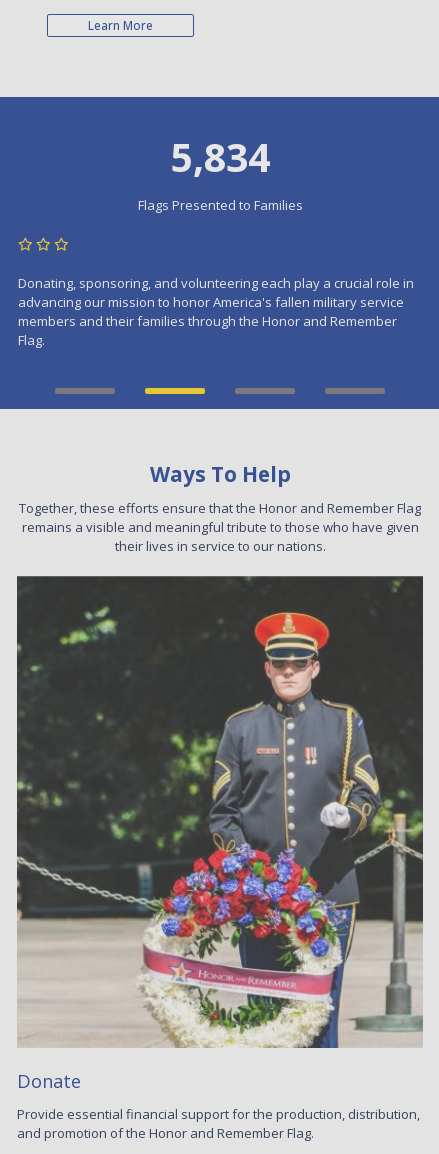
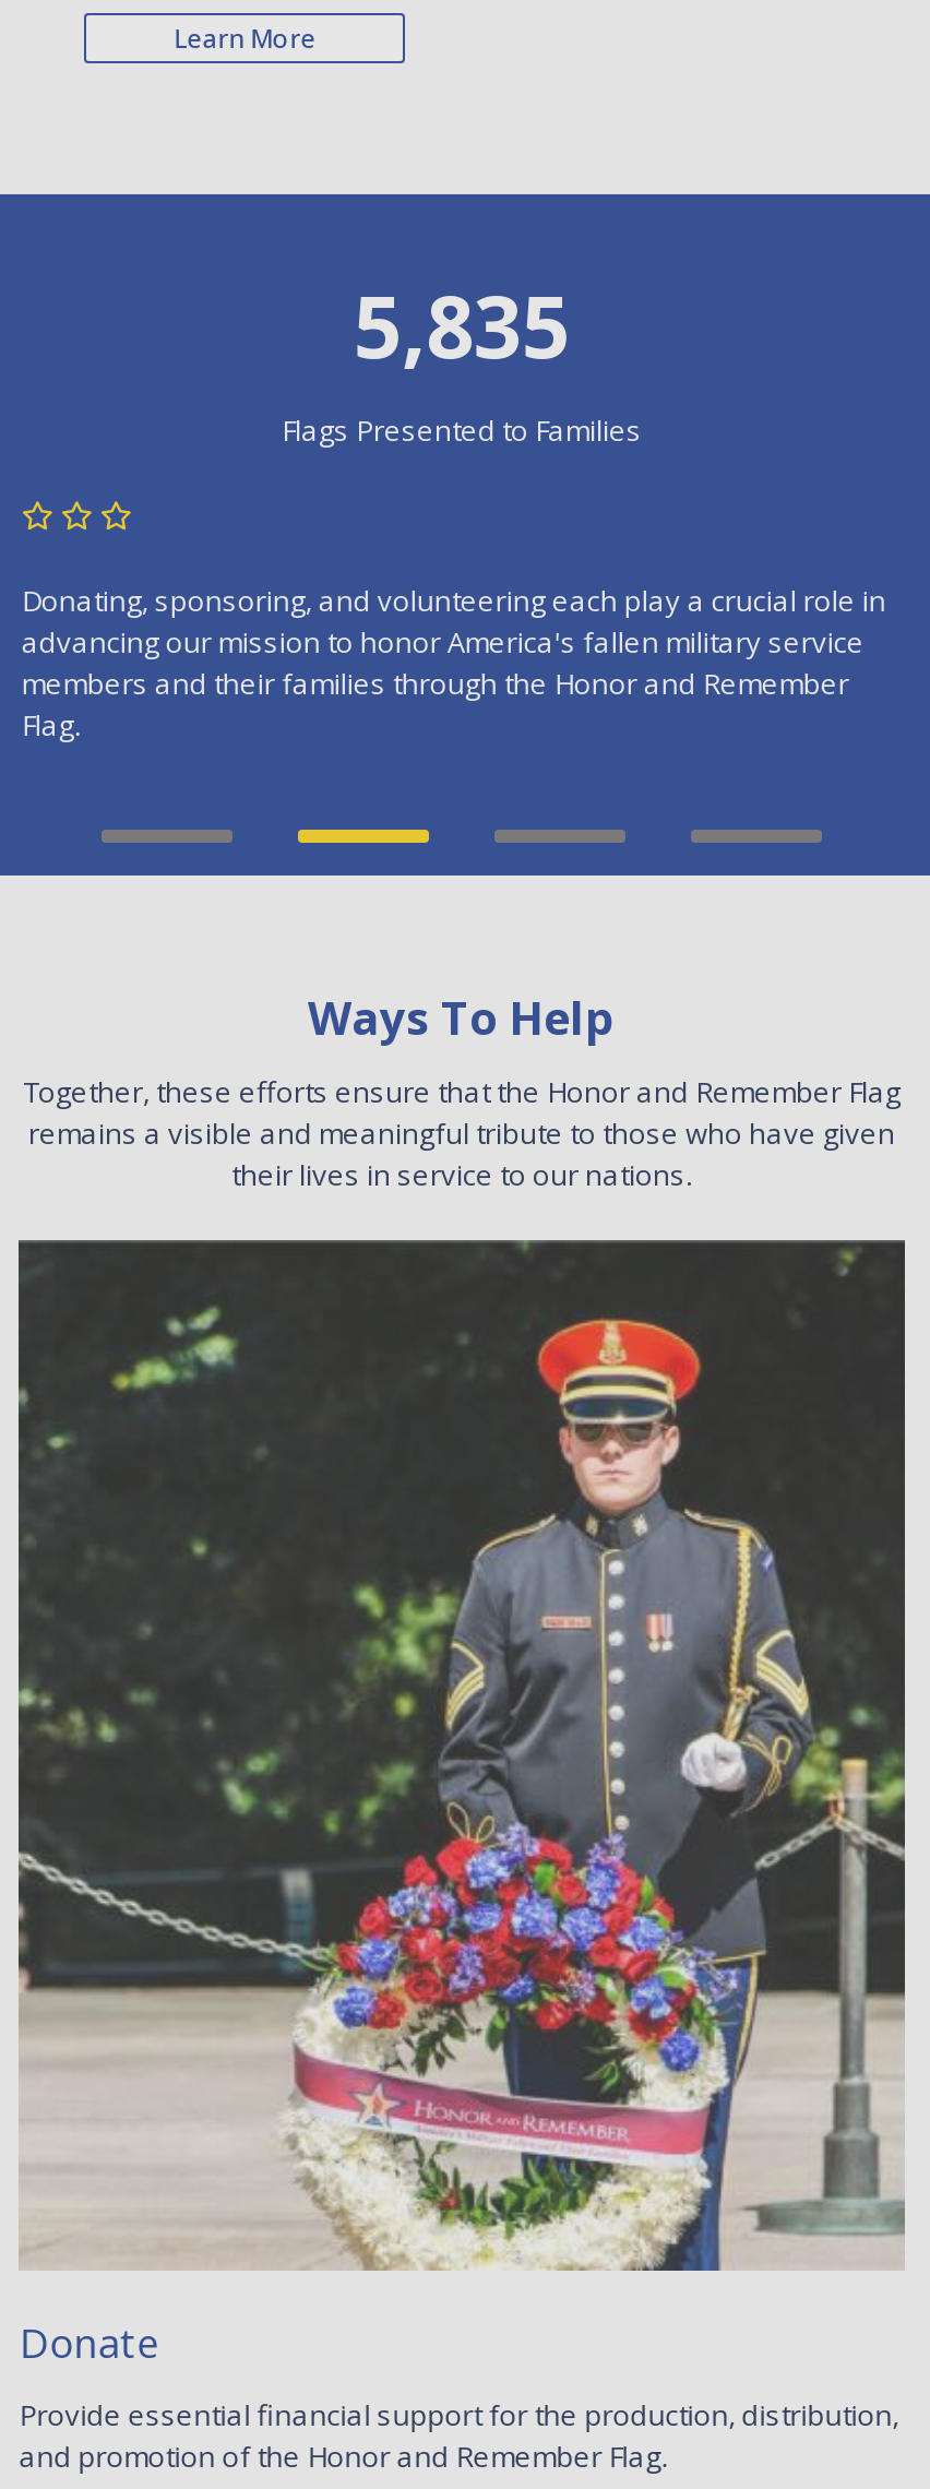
- 5,834
+ 5,835
